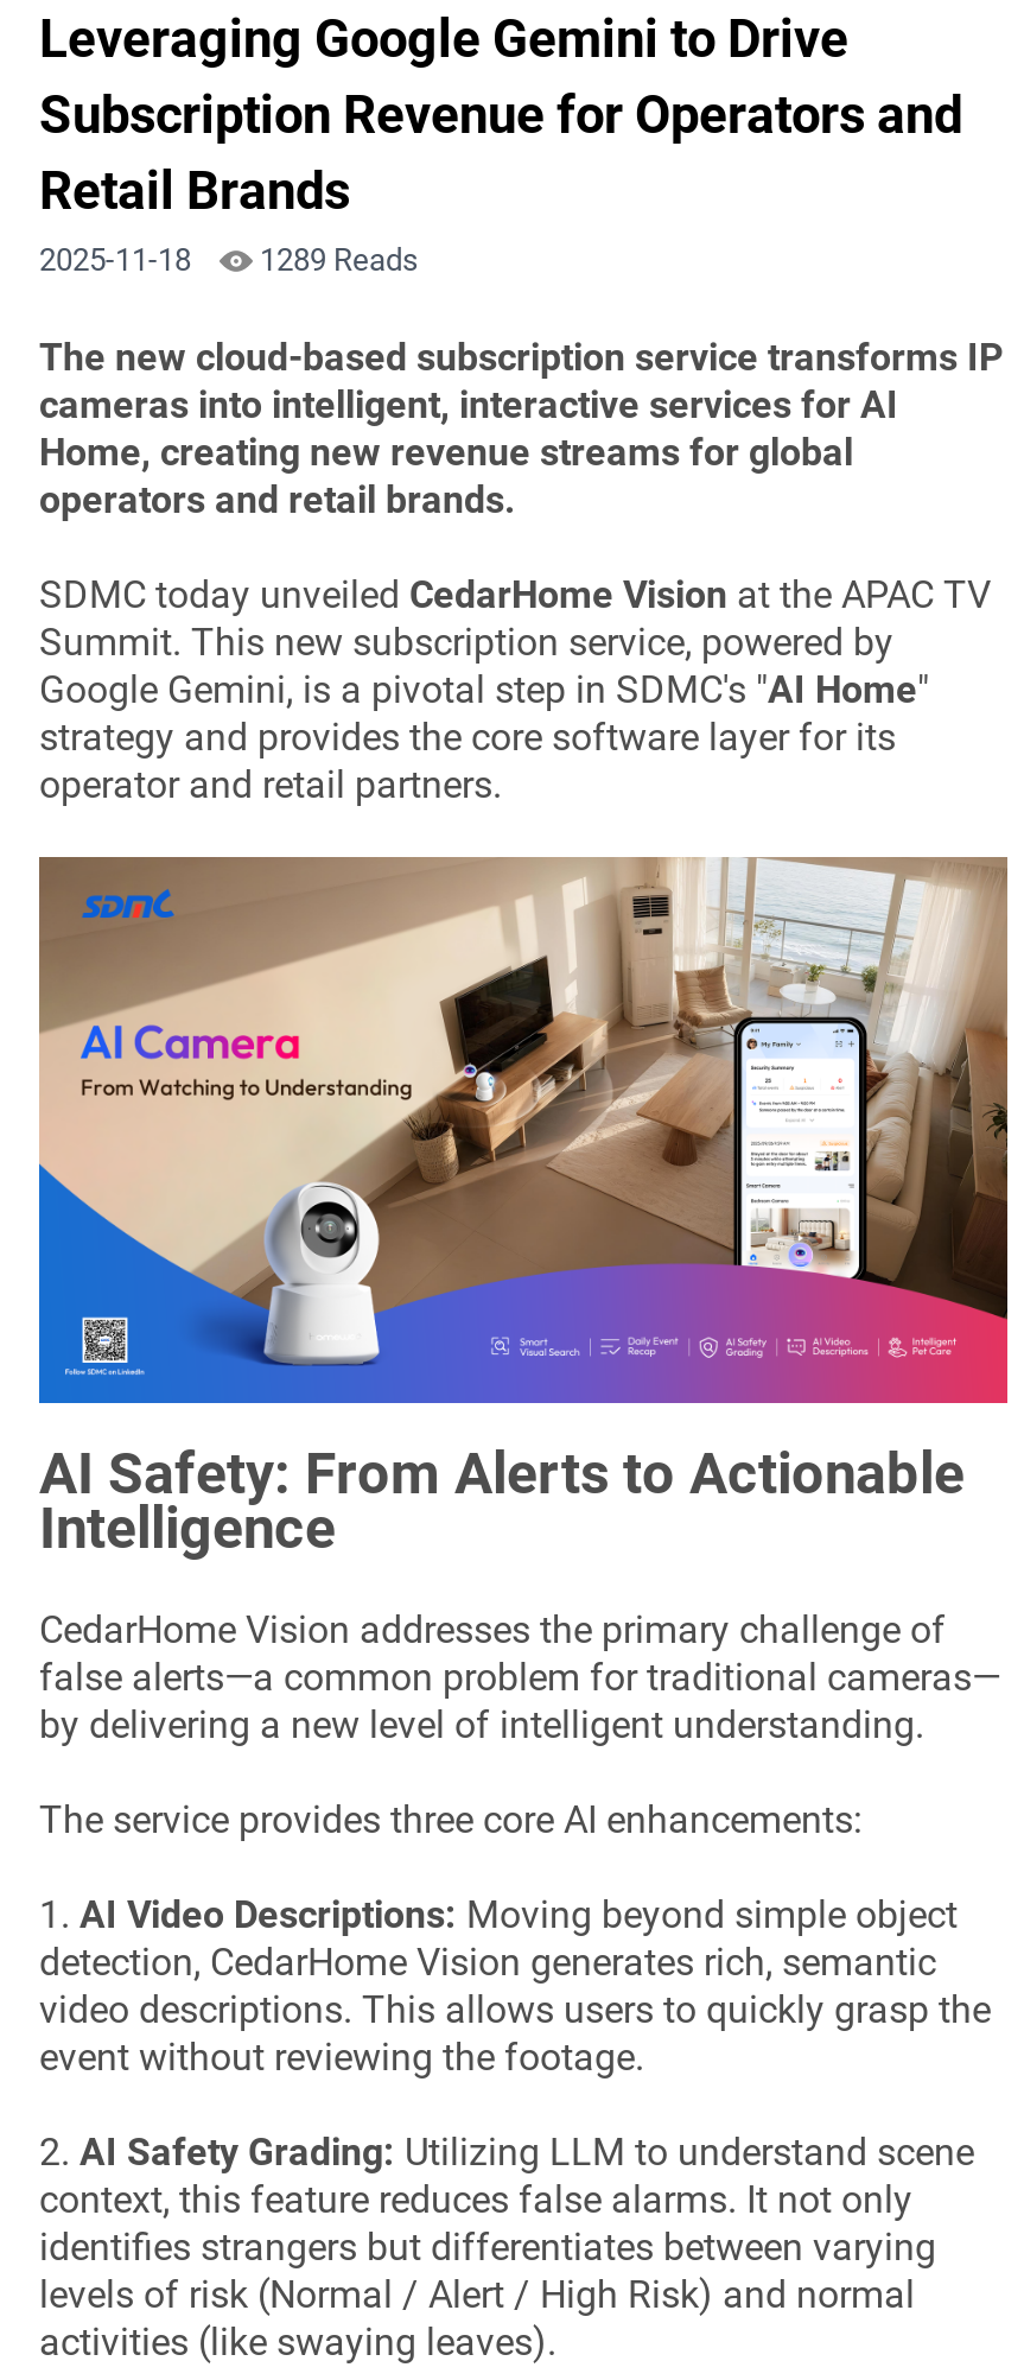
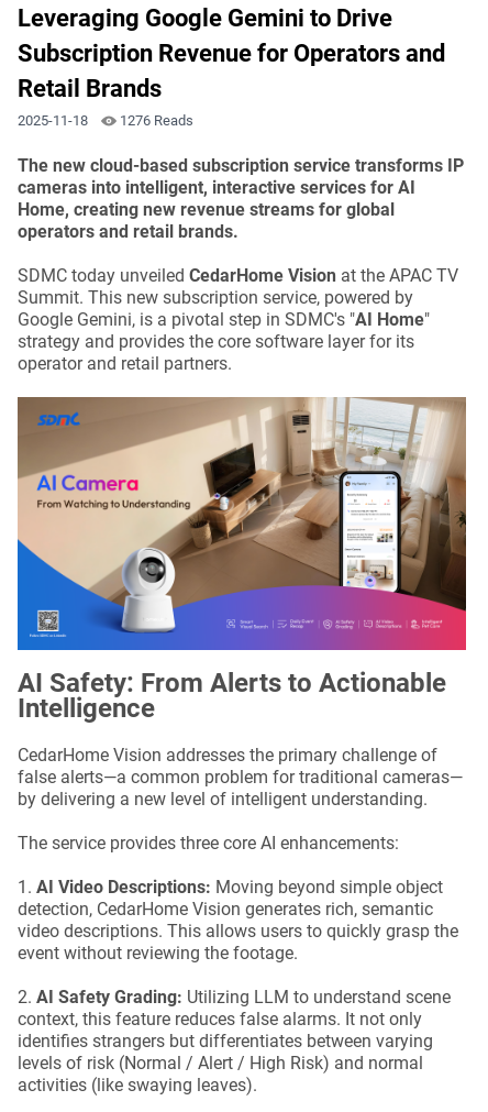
- 2025-11-18 1289 Reads
+ 2025-11-18 1276 Reads
